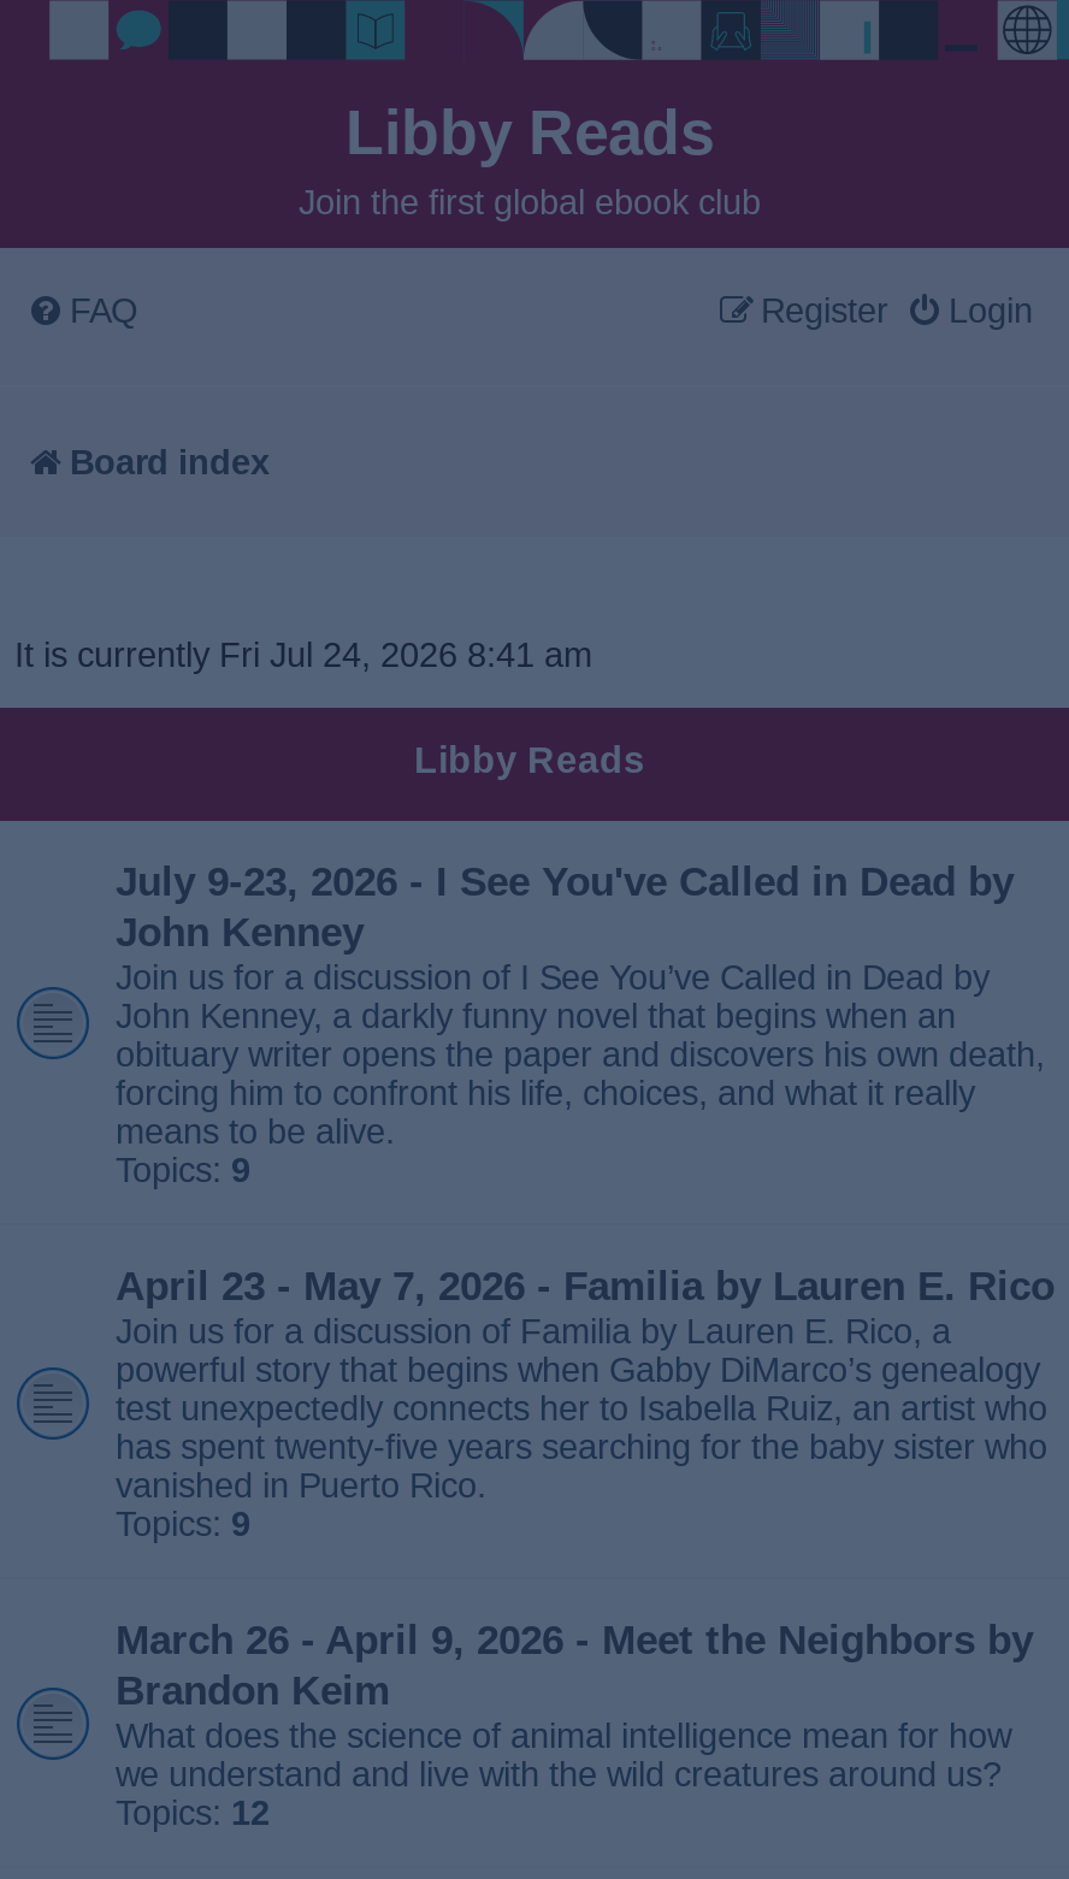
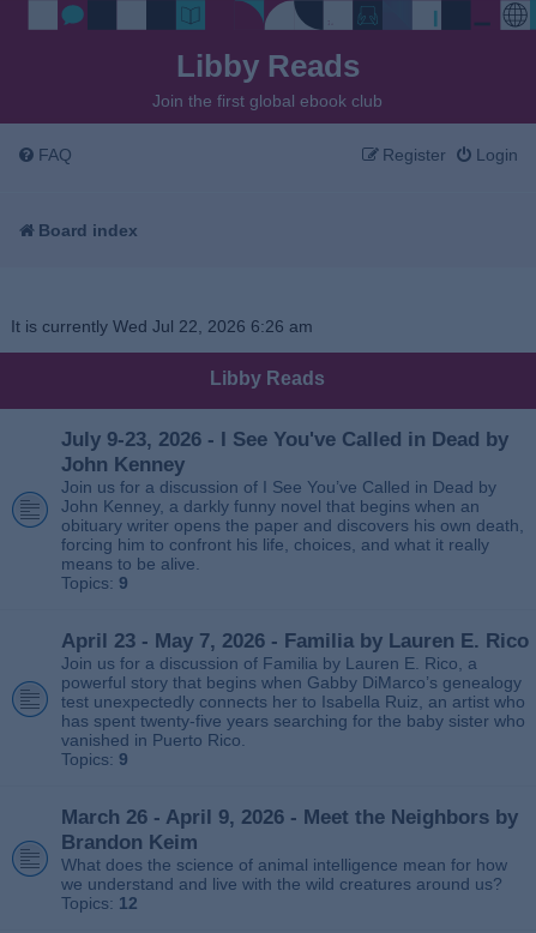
- It is currently Fri Jul 24, 2026 8:41 am
+ It is currently Wed Jul 22, 2026 6:26 am
